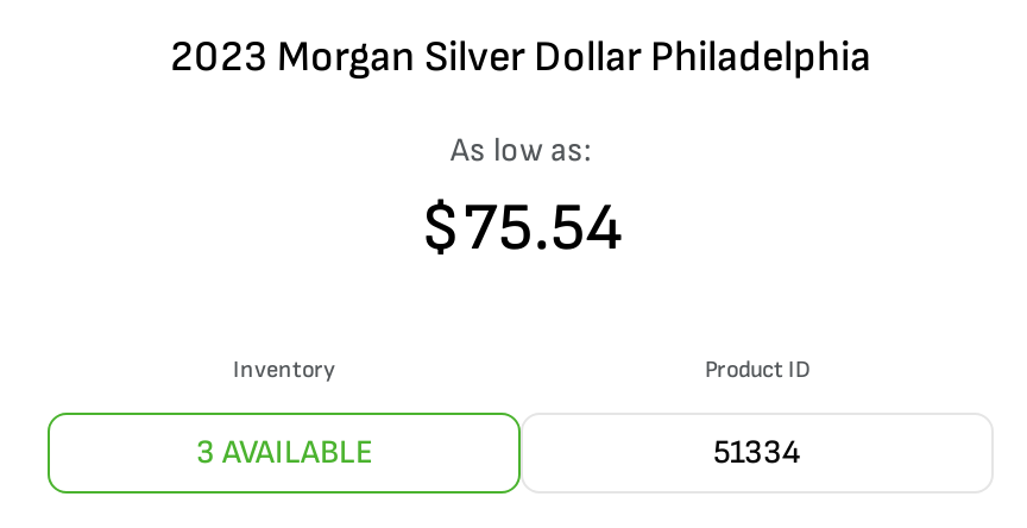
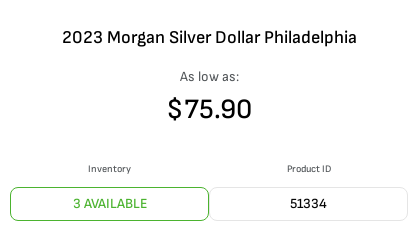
- $75.54
+ $75.90
